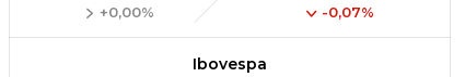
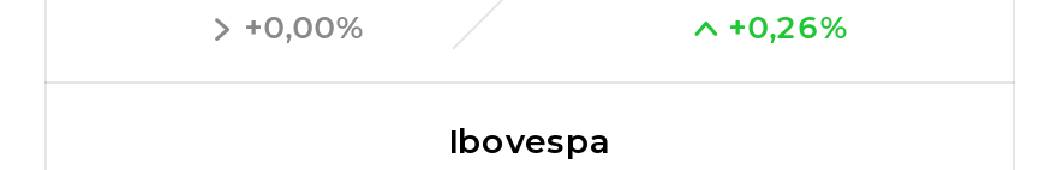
- -0,07%
+ +0,26%
